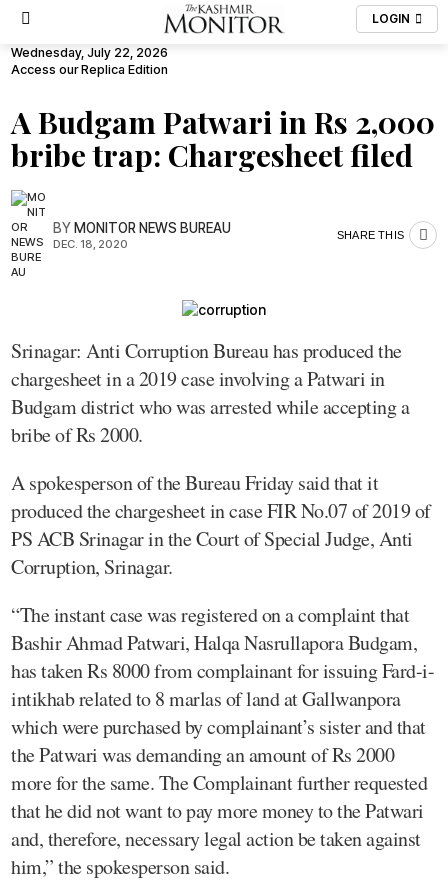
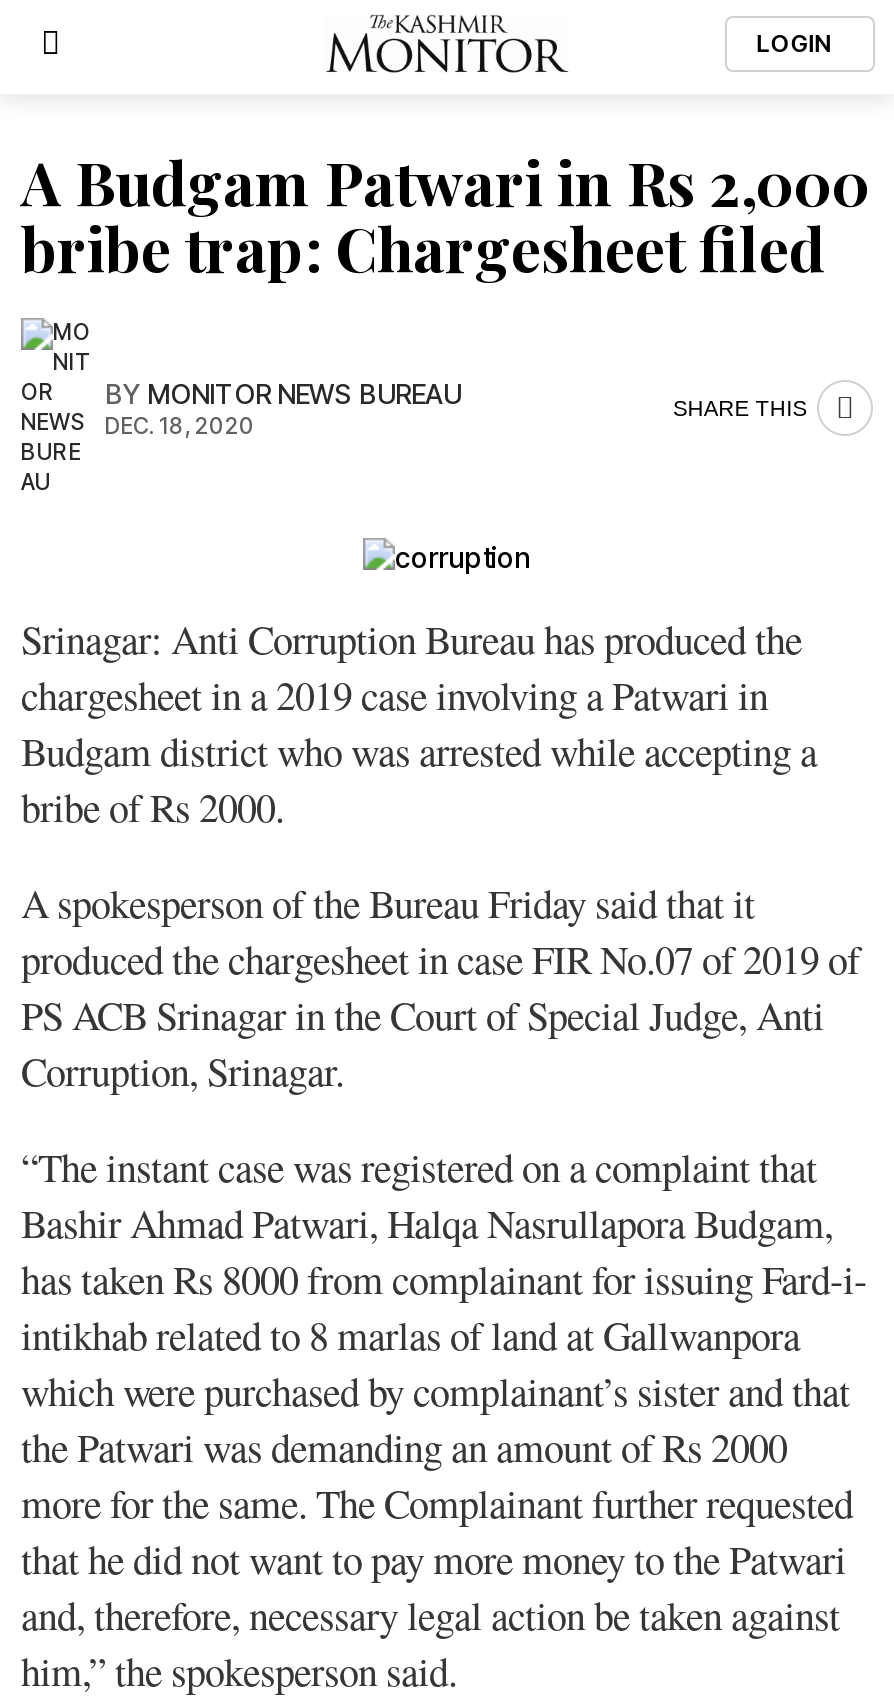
- Wednesday, July 22, 2026
- Access our Replica Edition
